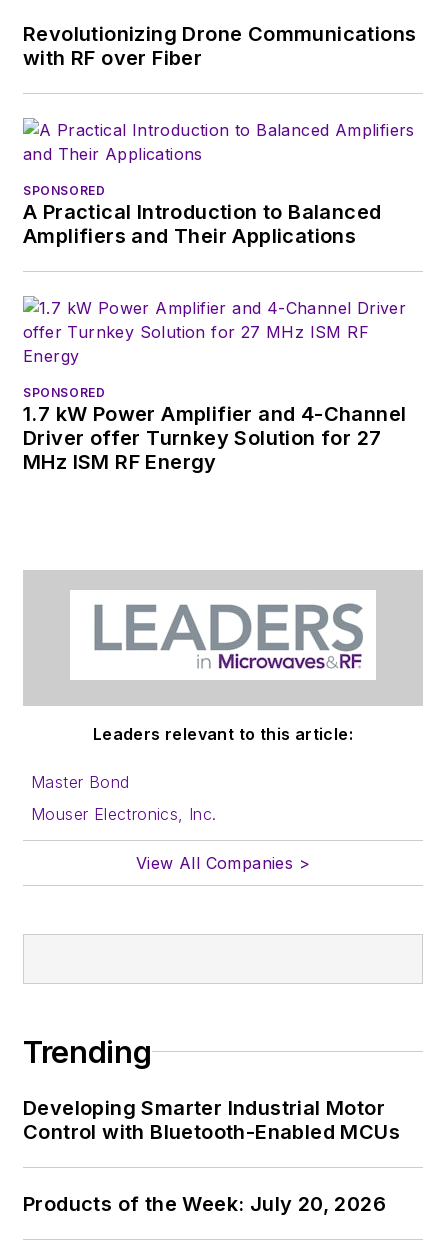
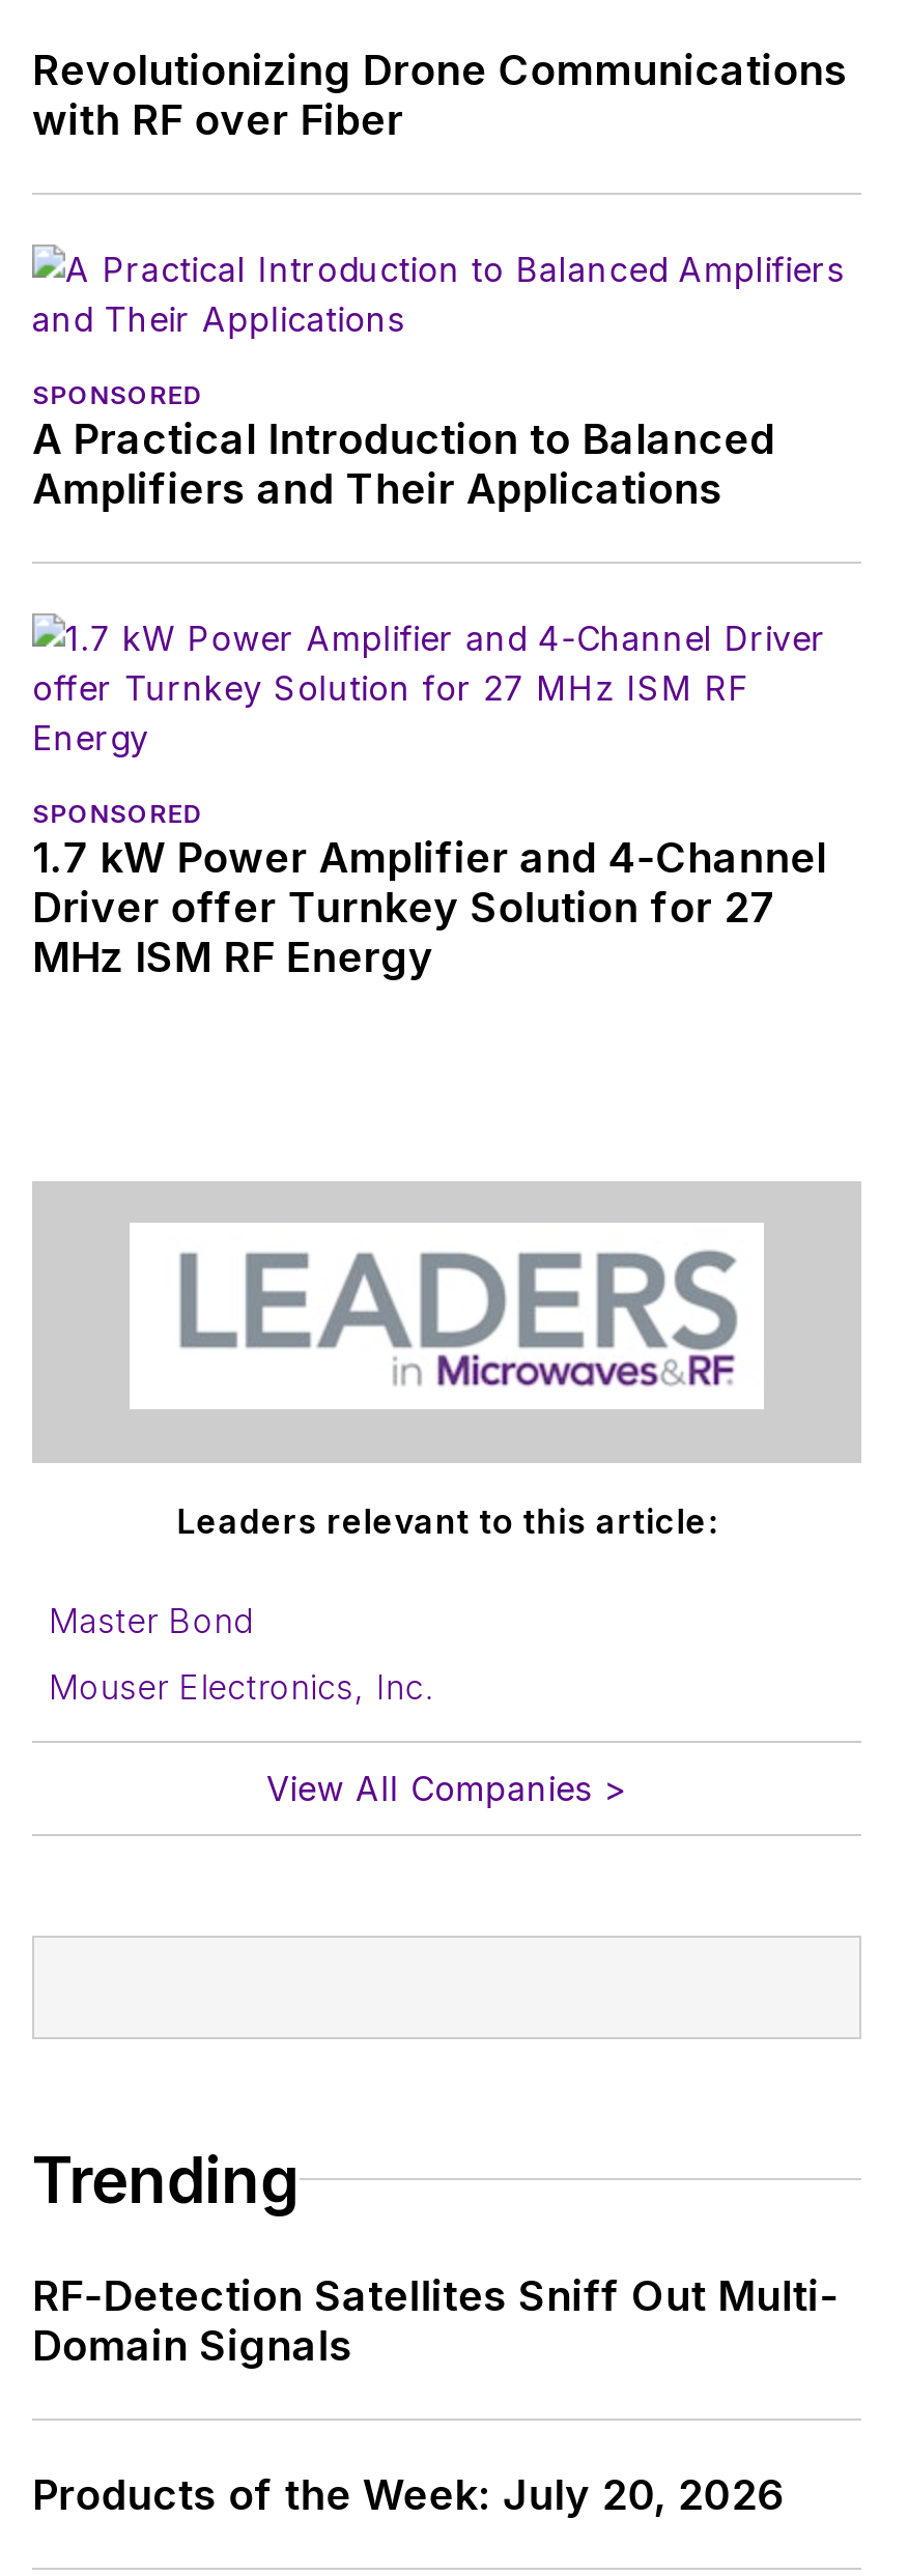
- Developing Smarter Industrial Motor
- Control with Bluetooth-Enabled MCUs
+ RF-Detection Satellites Sniff Out Multi-
+ Domain Signals
